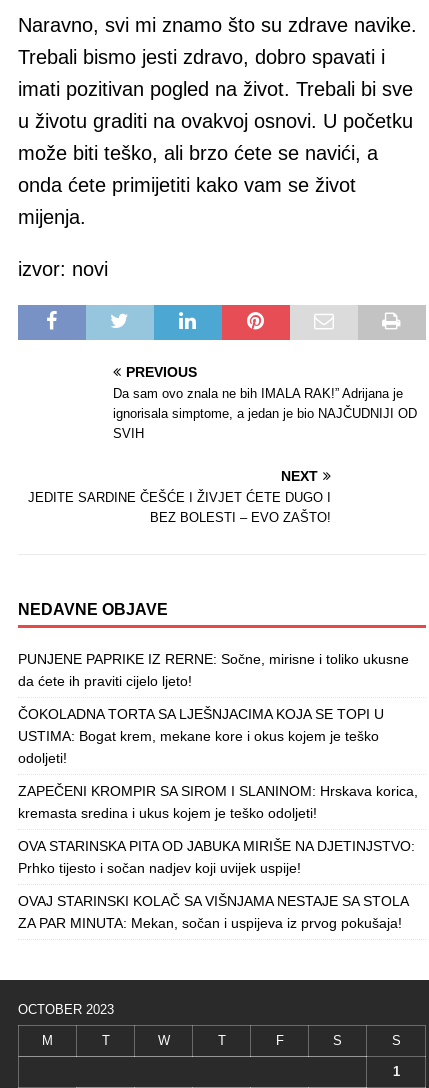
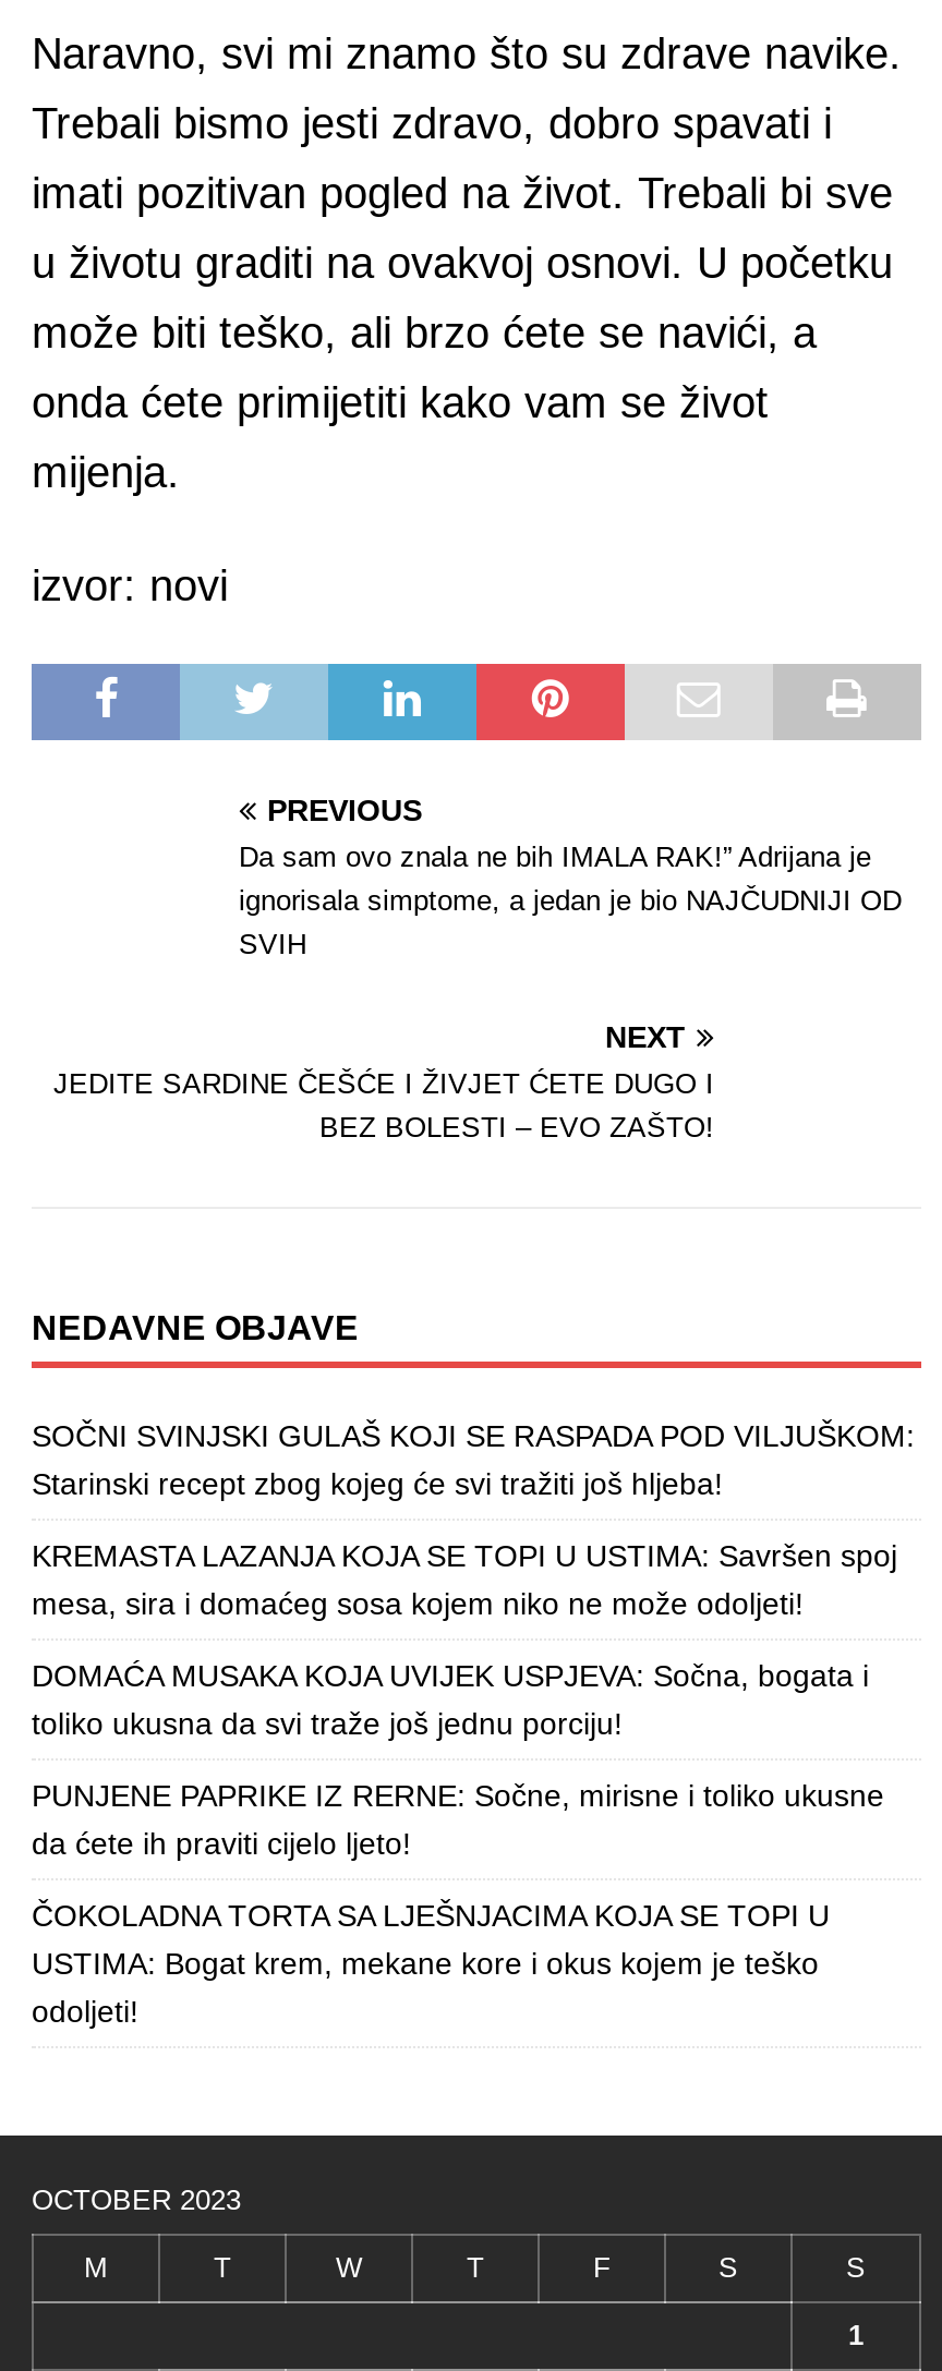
+ SOČNI SVINJSKI GULAŠ KOJI SE RASPADA POD VILJUŠKOM:
+ Starinski recept zbog kojeg će svi tražiti još hljeba!
+ KREMASTA LAZANJA KOJA SE TOPI U USTIMA: Savršen spoj
+ mesa, sira i domaćeg sosa kojem niko ne može odoljeti!
+ DOMAĆA MUSAKA KOJA UVIJEK USPJEVA: Sočna, bogata i
+ toliko ukusna da svi traže još jednu porciju!

moved down: PUNJENE PAPRIKE IZ RERNE: Sočne, mirisne i toliko ukusne | da ćete ih praviti cijelo ljeto! | ČOKOLADNA TORTA SA LJEŠNJACIMA KOJA SE TOPI U | USTIMA: Bogat krem, mekane kore i okus kojem je teško | odoljeti!

- ZAPEČENI KROMPIR SA SIROM I SLANINOM: Hrskava korica,
- kremasta sredina i ukus kojem je teško odoljeti!
- OVA STARINSKA PITA OD JABUKA MIRIŠE NA DJETINJSTVO:
- Prhko tijesto i sočan nadjev koji uvijek uspije!
- OVAJ STARINSKI KOLAČ SA VIŠNJAMA NESTAJE SA STOLA
- ZA PAR MINUTA: Mekan, sočan i uspijeva iz prvog pokušaja!
